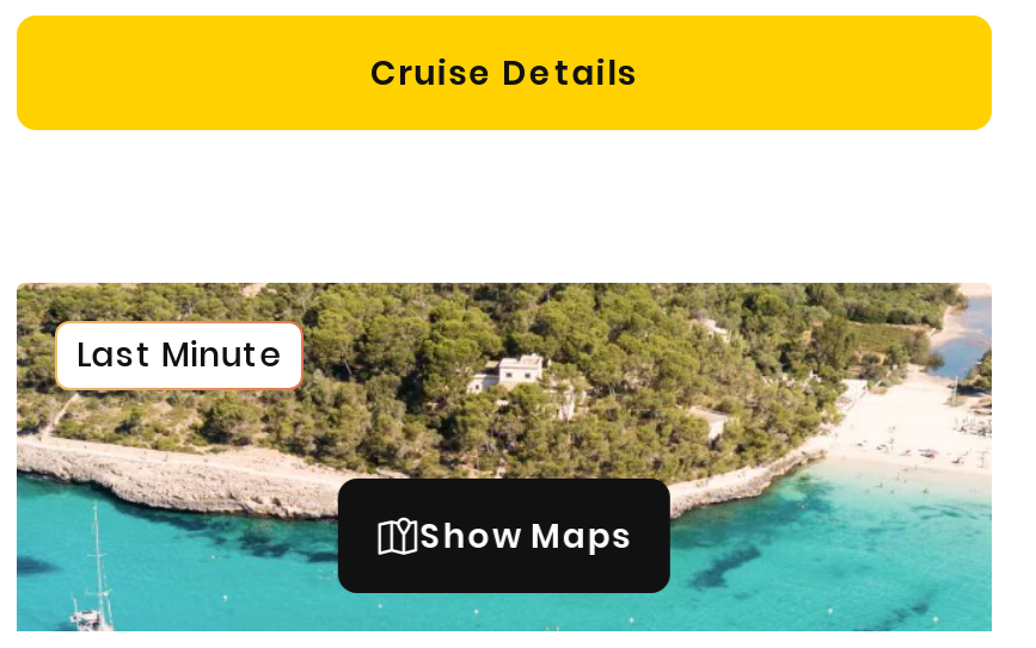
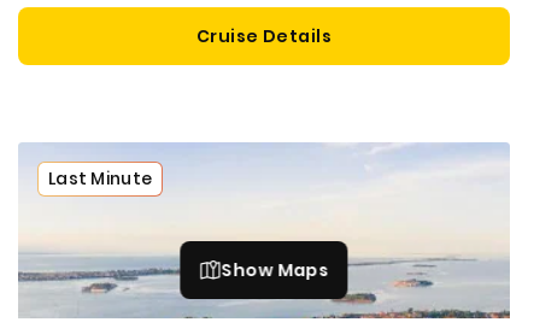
- [image]
+ [image]
